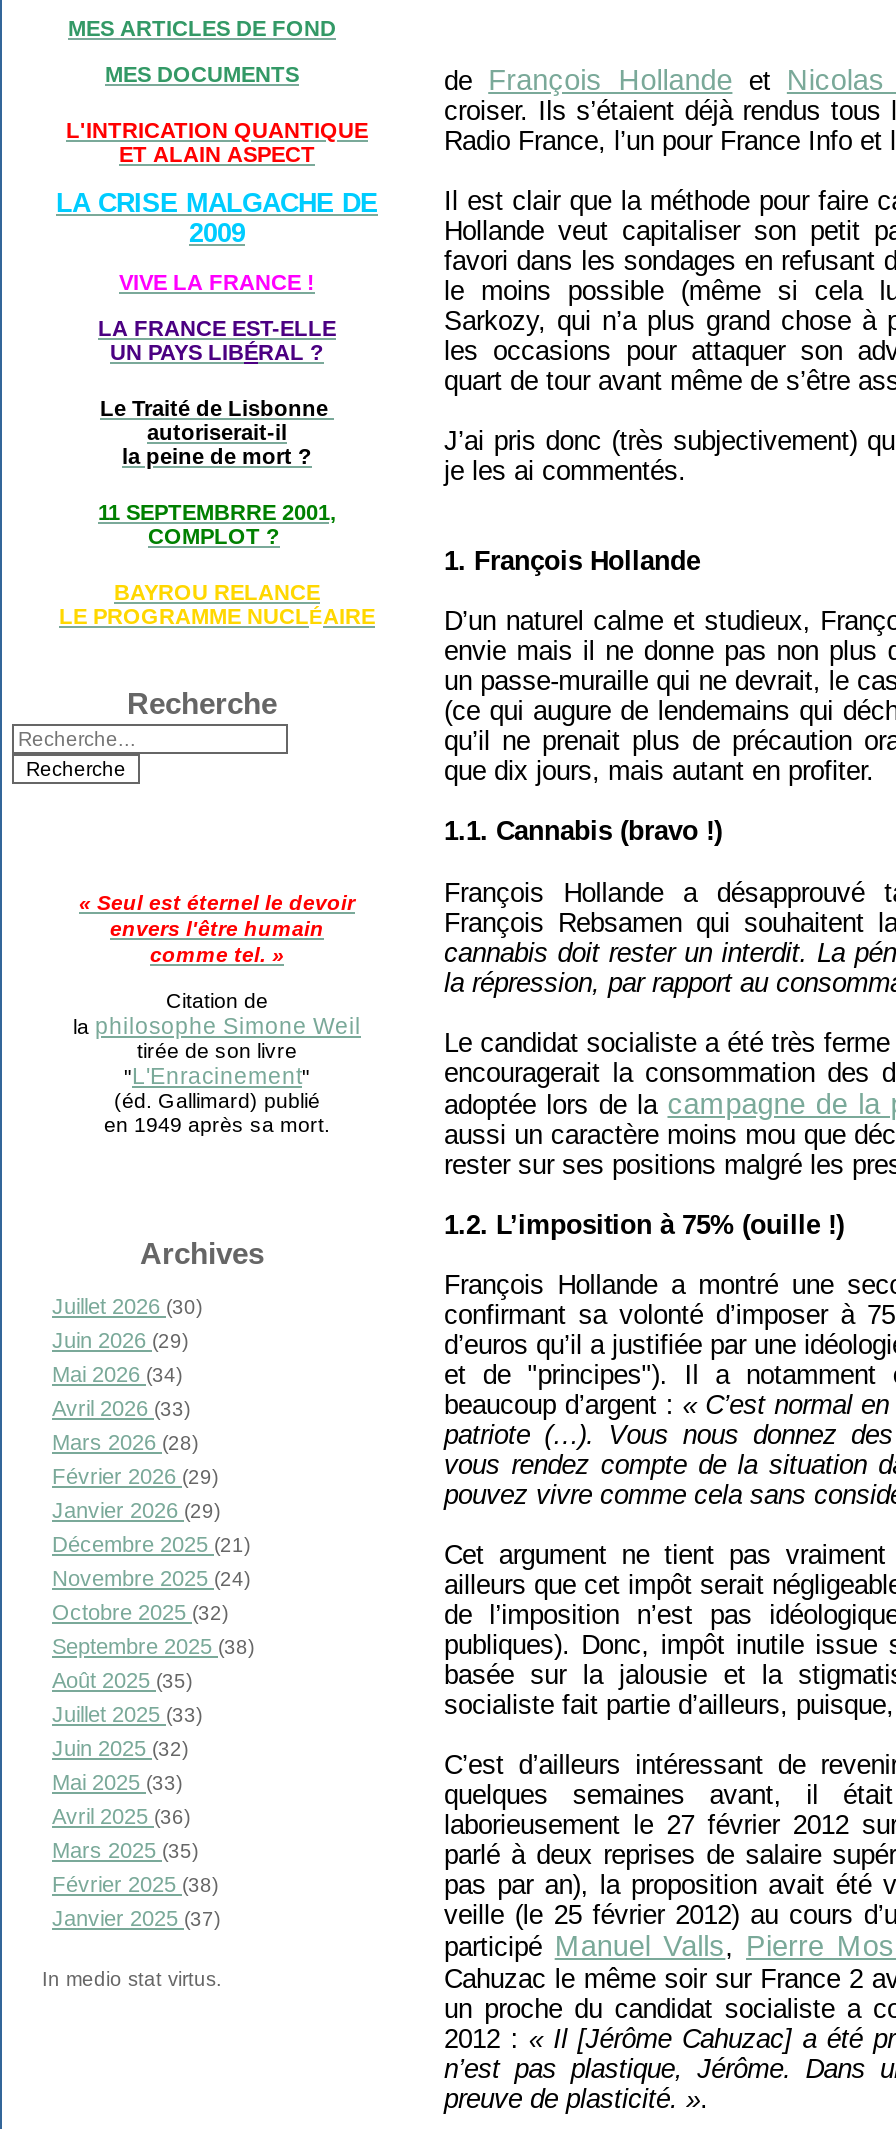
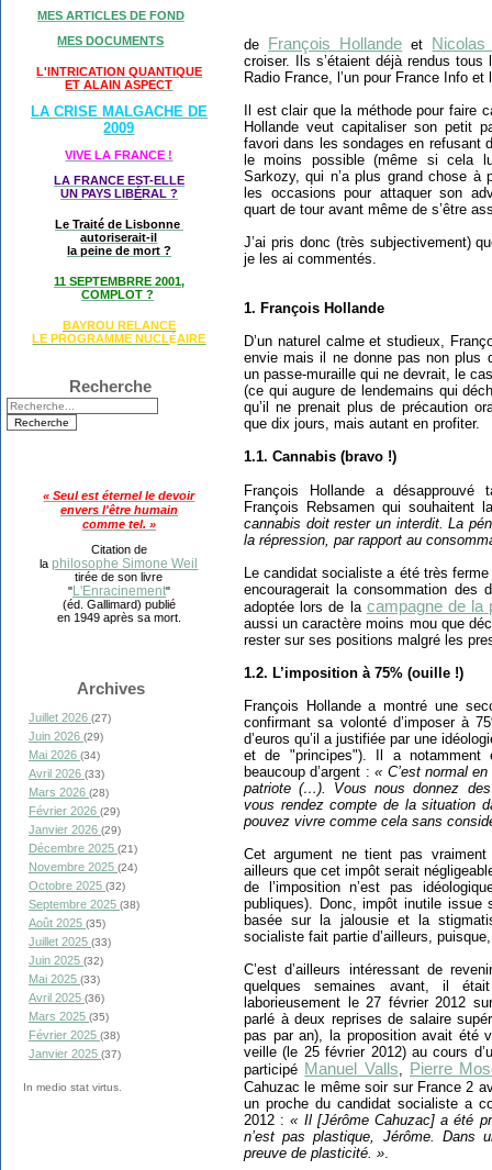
- Juillet 2026 (30)
+ Juillet 2026 (27)
